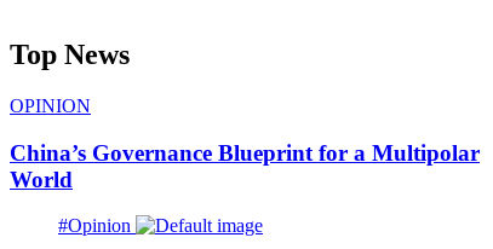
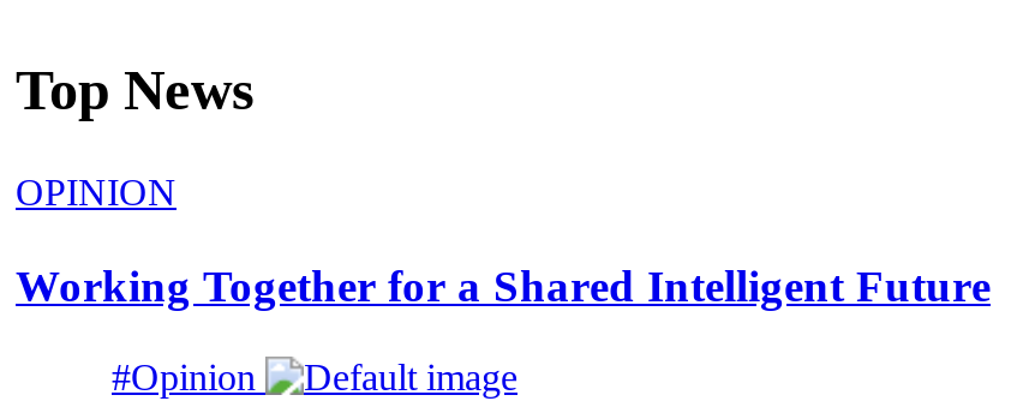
- China’s Governance Blueprint for a Multipolar
- World
+ Working Together for a Shared Intelligent Future
